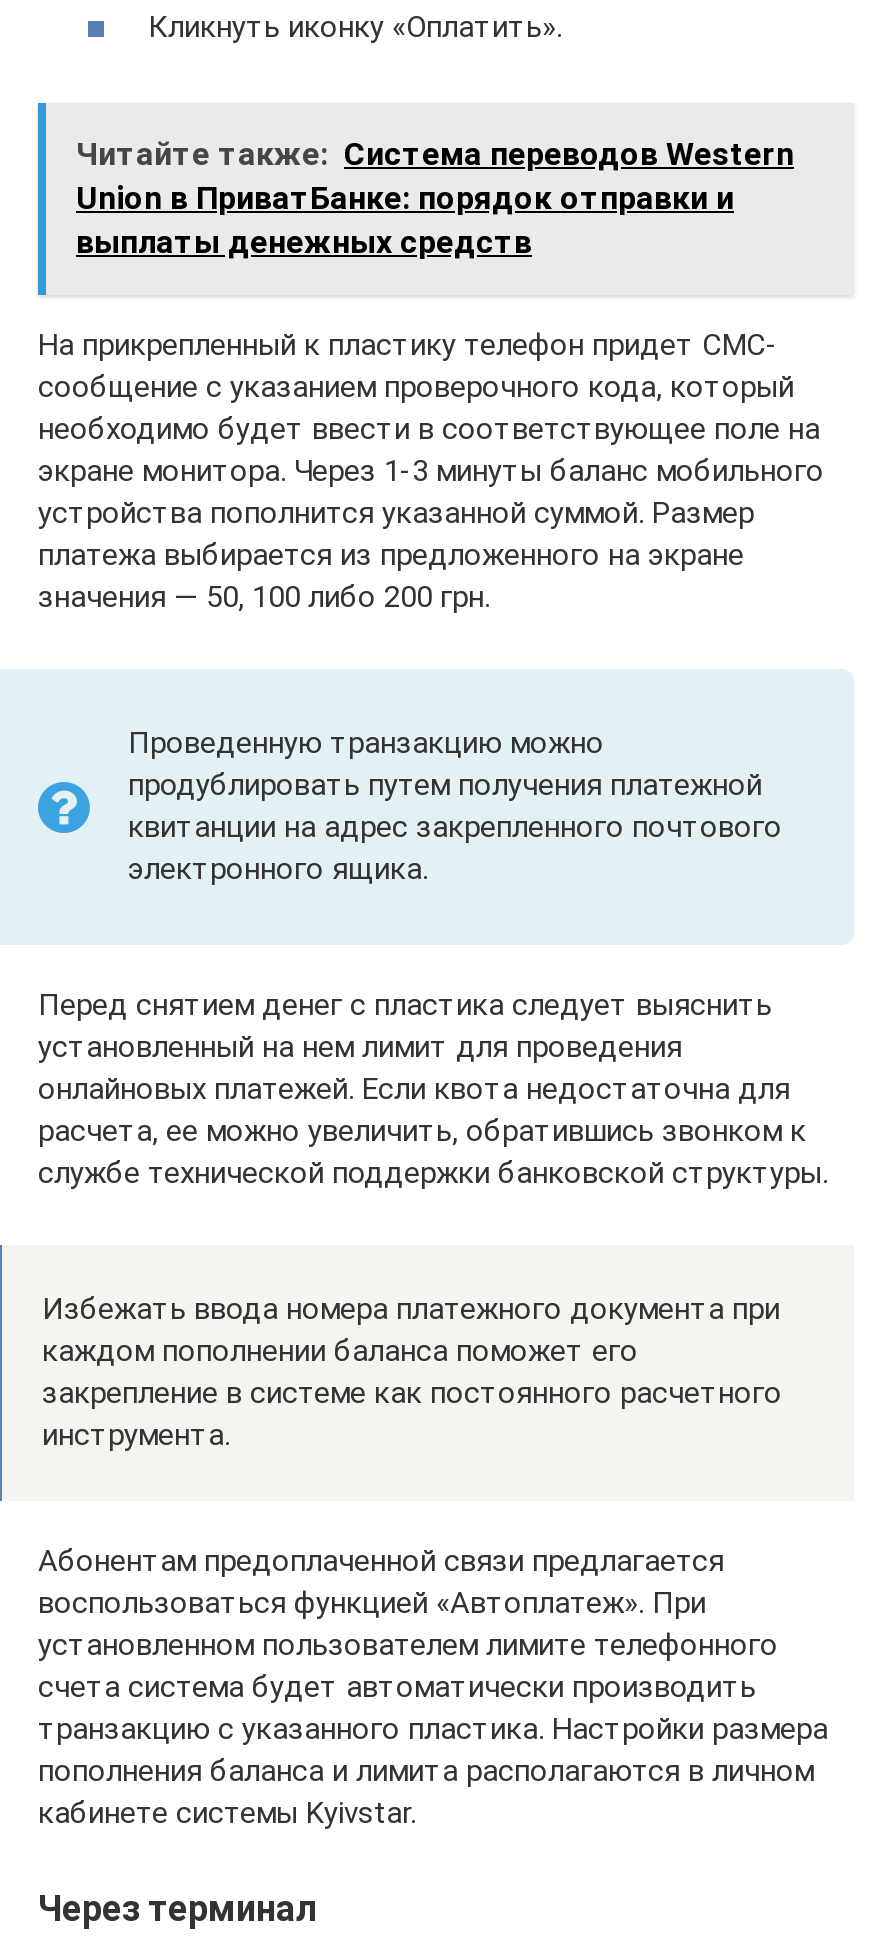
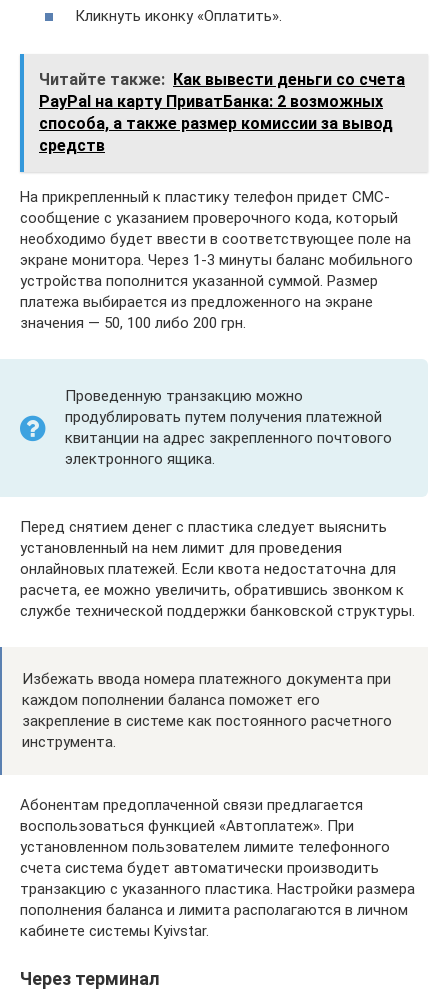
- Читайте также: Система переводов Western
- Union в ПриватБанке: порядок отправки и
- выплаты денежных средств
+ Читайте также: Как вывести деньги со счета
+ PayPal на карту ПриватБанка: 2 возможных
+ способа, а также размер комиссии за вывод
+ средств
